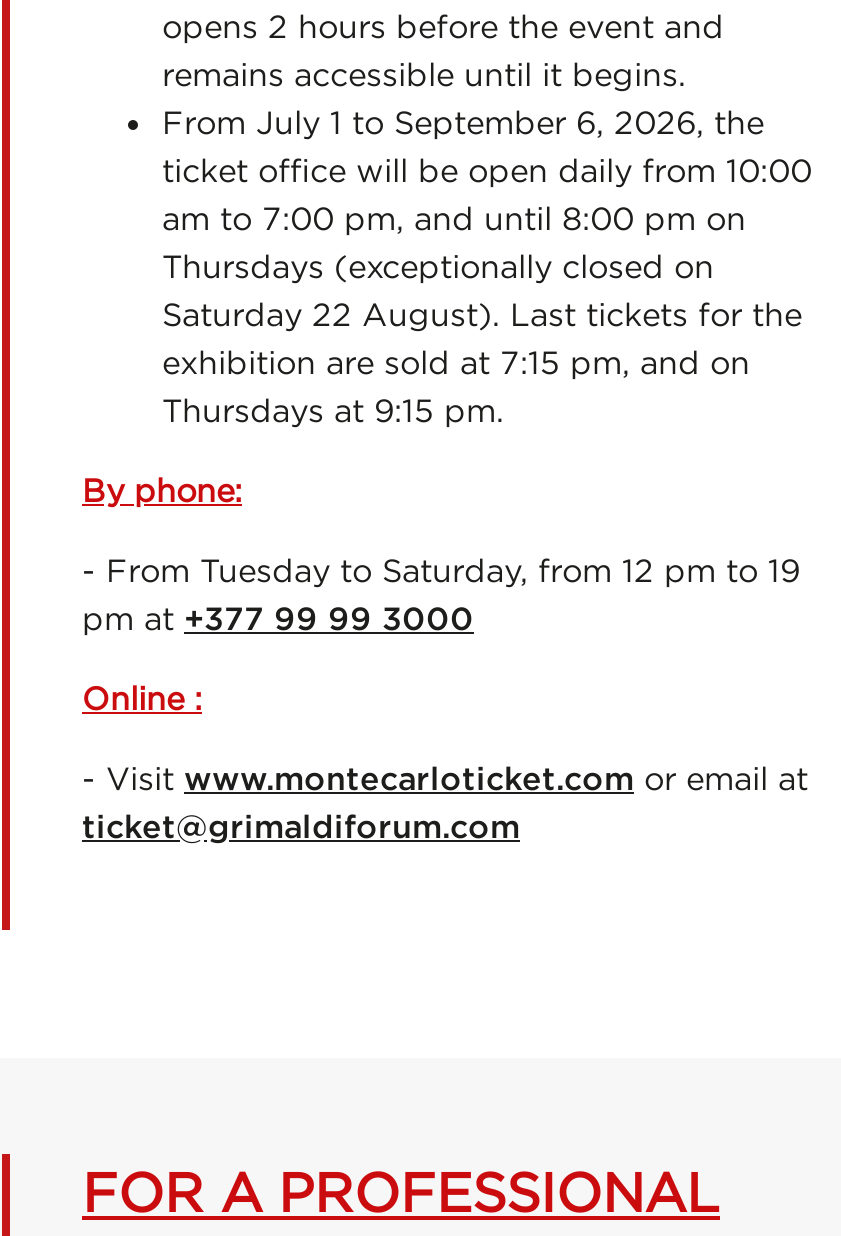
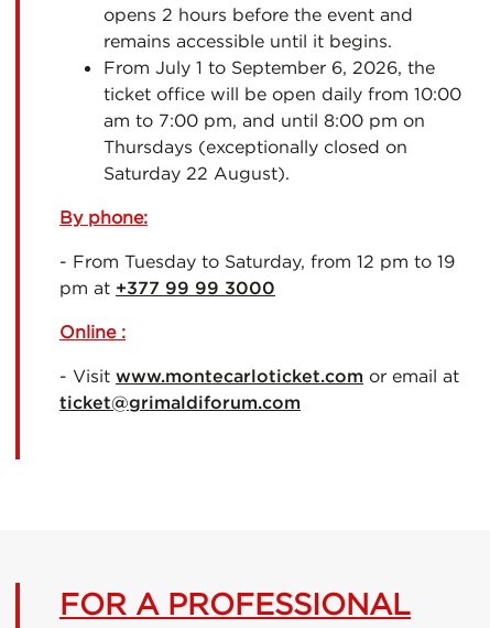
- Saturday 22 August). Last tickets for the
- exhibition are sold at 7:15 pm, and on
- Thursdays at 9:15 pm.
+ Saturday 22 August).
